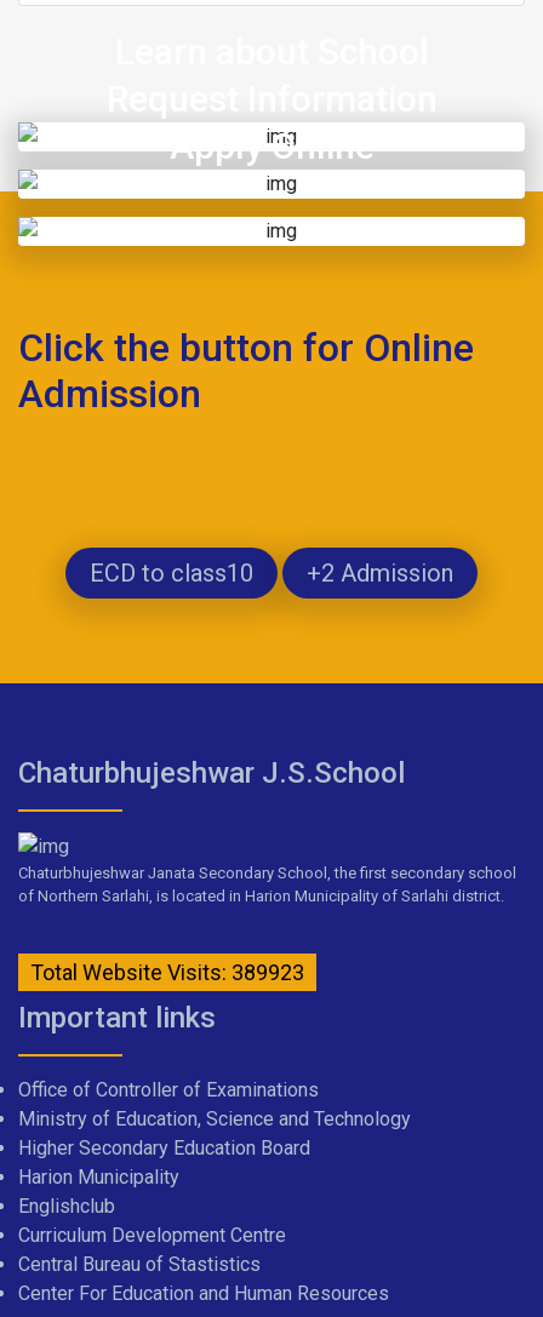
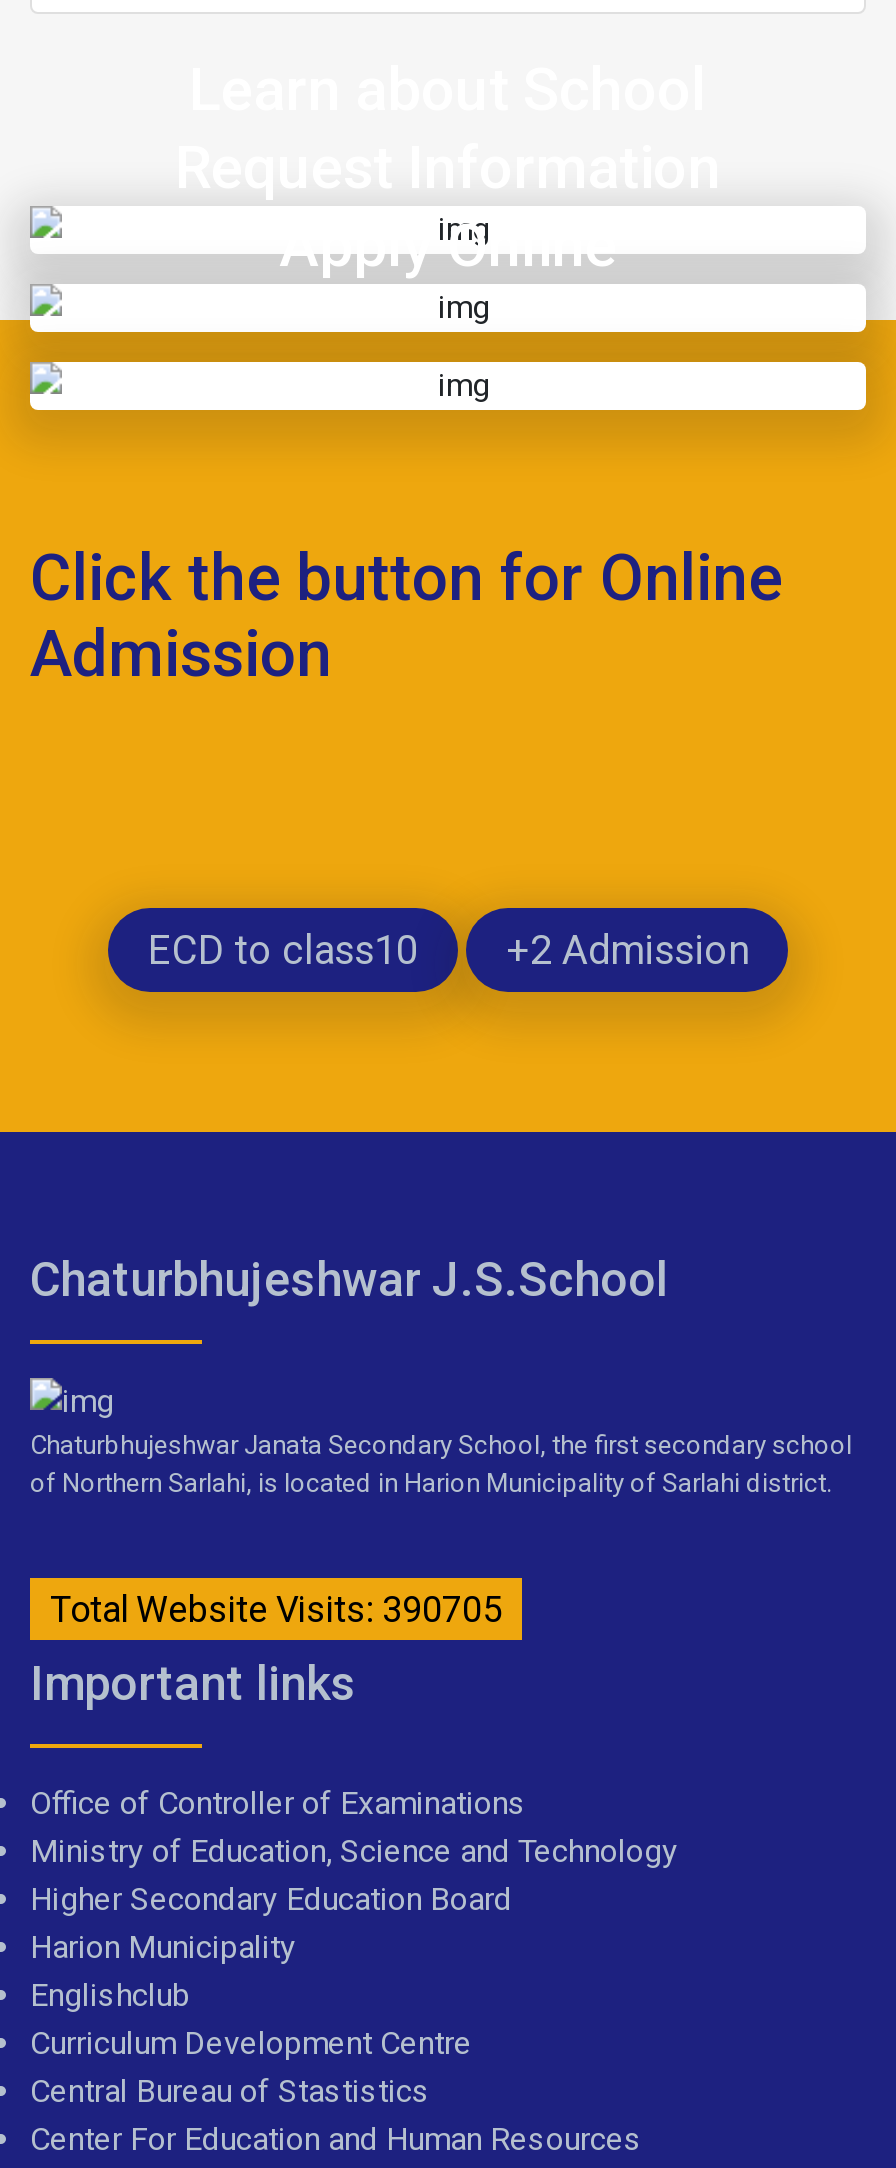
- Total Website Visits: 389923
+ Total Website Visits: 390705
